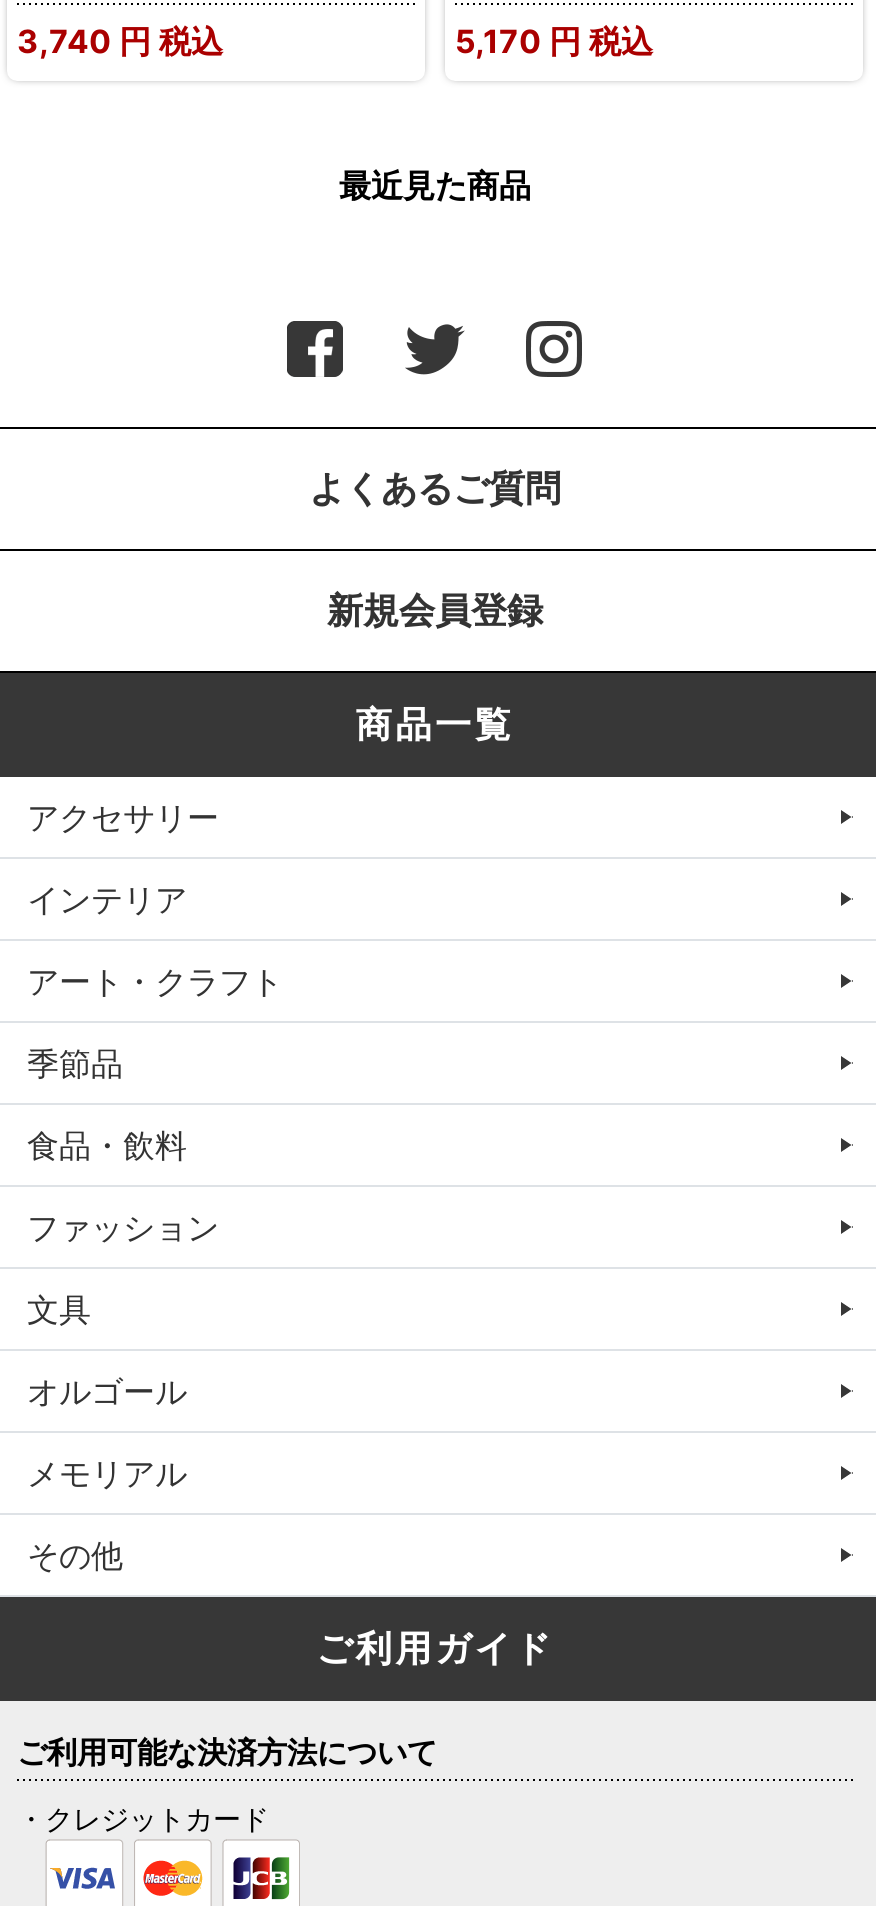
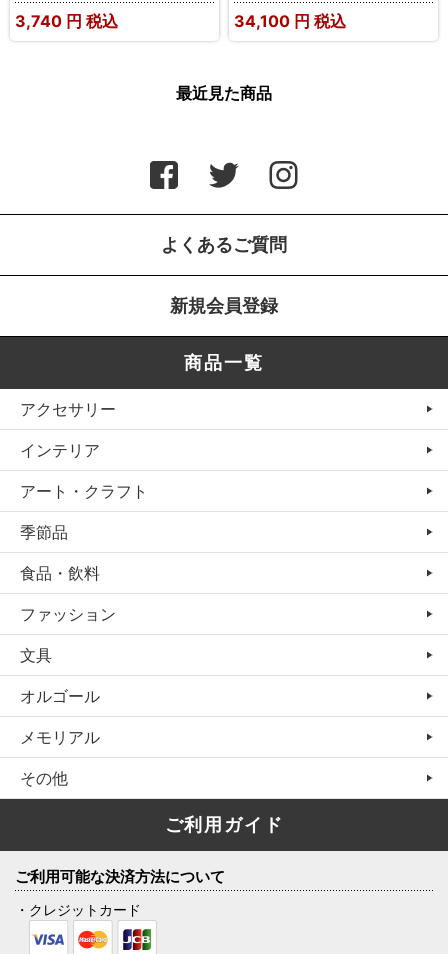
- 5,170円 税込
+ 34,100円 税込
